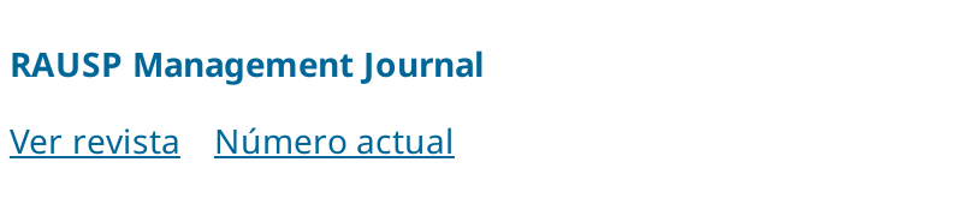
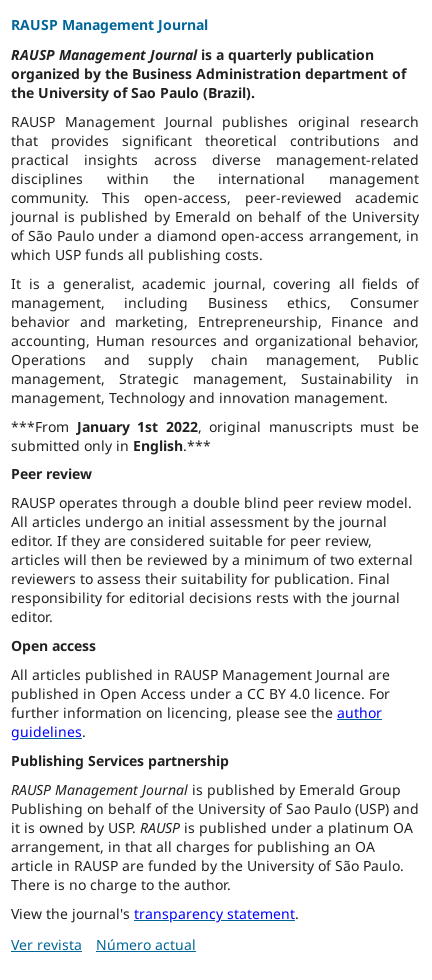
+ RAUSP Management Journal is a quarterly publication
+ organized by the Business Administration department of
+ the University of Sao Paulo (Brazil).
+ RAUSP Management Journal publishes original research
+ that provides significant theoretical contributions and
+ practical insights across diverse management-related
+ disciplines within the international management
+ community. This open-access, peer-reviewed academic
+ journal is published by Emerald on behalf of the University
+ of São Paulo under a diamond open-access arrangement, in
+ which USP funds all publishing costs.
+ It is a generalist, academic journal, covering all fields of
+ management, including Business ethics, Consumer
+ behavior and marketing, Entrepreneurship, Finance and
+ accounting, Human resources and organizational behavior,
+ Operations and supply chain management, Public
+ management, Strategic management, Sustainability in
+ management, Technology and innovation management.
+ ***From January 1st 2022, original manuscripts must be
+ submitted only in English.***
+ Peer review
+ RAUSP operates through a double blind peer review model.
+ All articles undergo an initial assessment by the journal
+ editor. If they are considered suitable for peer review,
+ articles will then be reviewed by a minimum of two external
+ reviewers to assess their suitability for publication. Final
+ responsibility for editorial decisions rests with the journal
+ editor.
+ Open access
+ All articles published in RAUSP Management Journal are
+ published in Open Access under a CC BY 4.0 licence. For
+ further information on licencing, please see the author
+ guidelines.
+ Publishing Services partnership
+ RAUSP Management Journal is published by Emerald Group
+ Publishing on behalf of the University of Sao Paulo (USP) and
+ it is owned by USP. RAUSP is published under a platinum OA
+ arrangement, in that all charges for publishing an OA
+ article in RAUSP are funded by the University of São Paulo.
+ There is no charge to the author.
+ View the journal's transparency statement.
